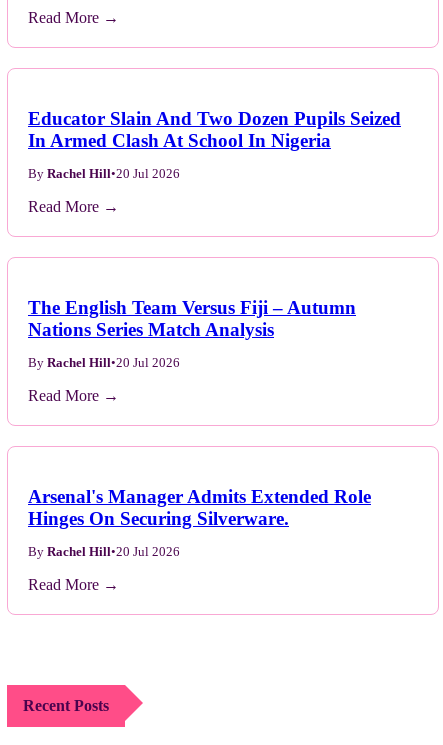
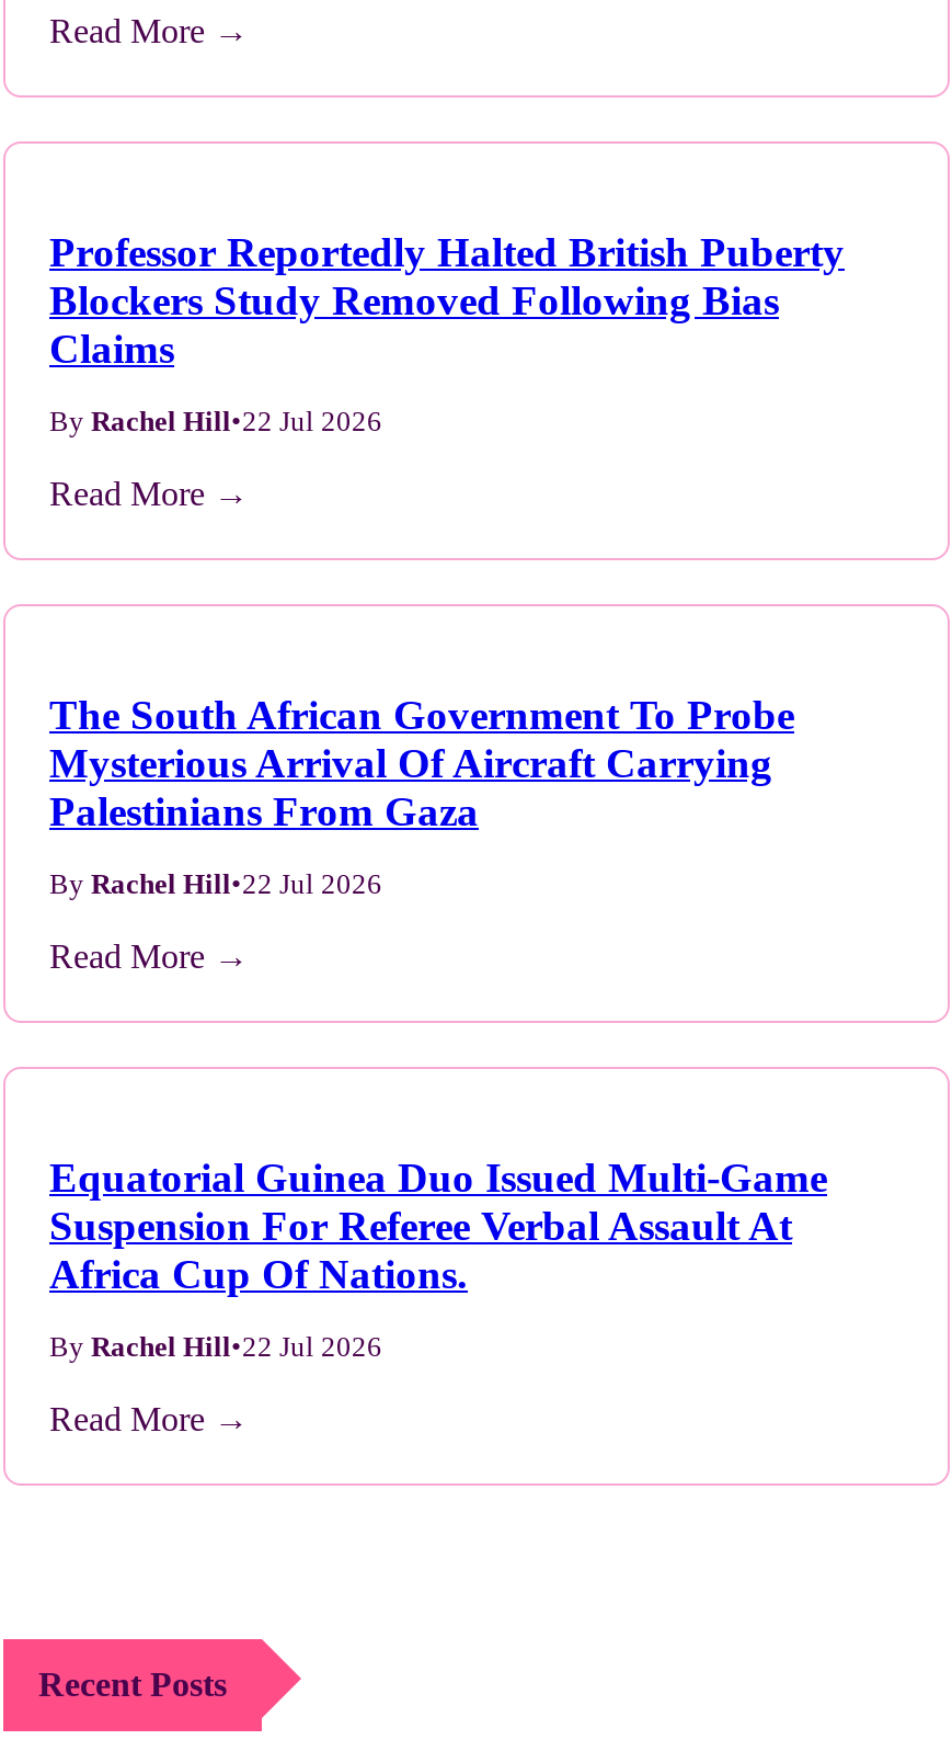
- Educator Slain And Two Dozen Pupils Seized
- In Armed Clash At School In Nigeria
+ Professor Reportedly Halted British Puberty
+ Blockers Study Removed Following Bias
+ Claims

- By Rachel Hill•20 Jul 2026
+ By Rachel Hill•22 Jul 2026

- The English Team Versus Fiji – Autumn
- Nations Series Match Analysis
+ The South African Government To Probe
+ Mysterious Arrival Of Aircraft Carrying
+ Palestinians From Gaza

- By Rachel Hill•20 Jul 2026
+ By Rachel Hill•22 Jul 2026

- Arsenal's Manager Admits Extended Role
- Hinges On Securing Silverware.
+ Equatorial Guinea Duo Issued Multi-Game
+ Suspension For Referee Verbal Assault At
+ Africa Cup Of Nations.

- By Rachel Hill•20 Jul 2026
+ By Rachel Hill•22 Jul 2026
